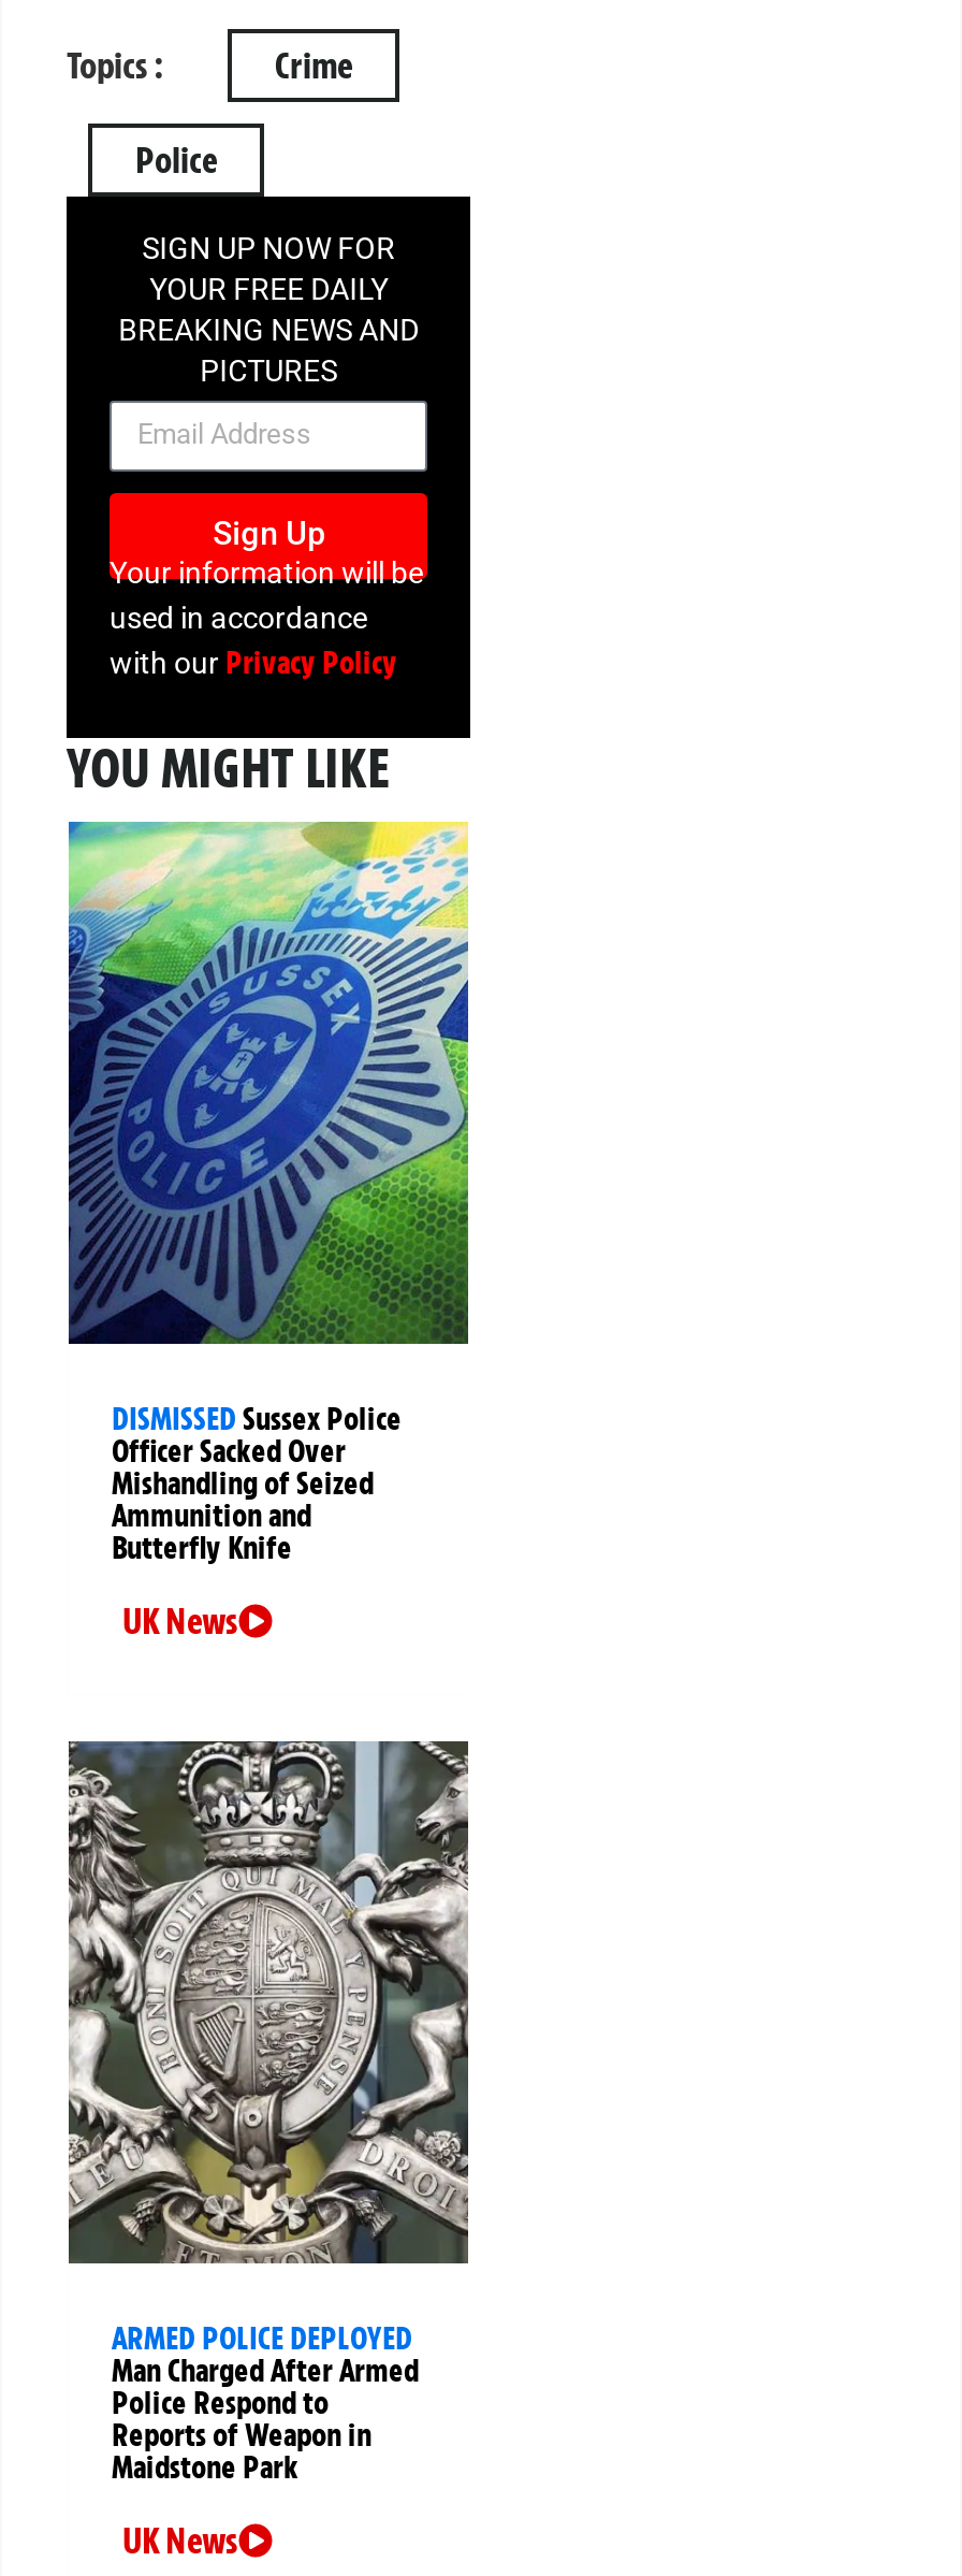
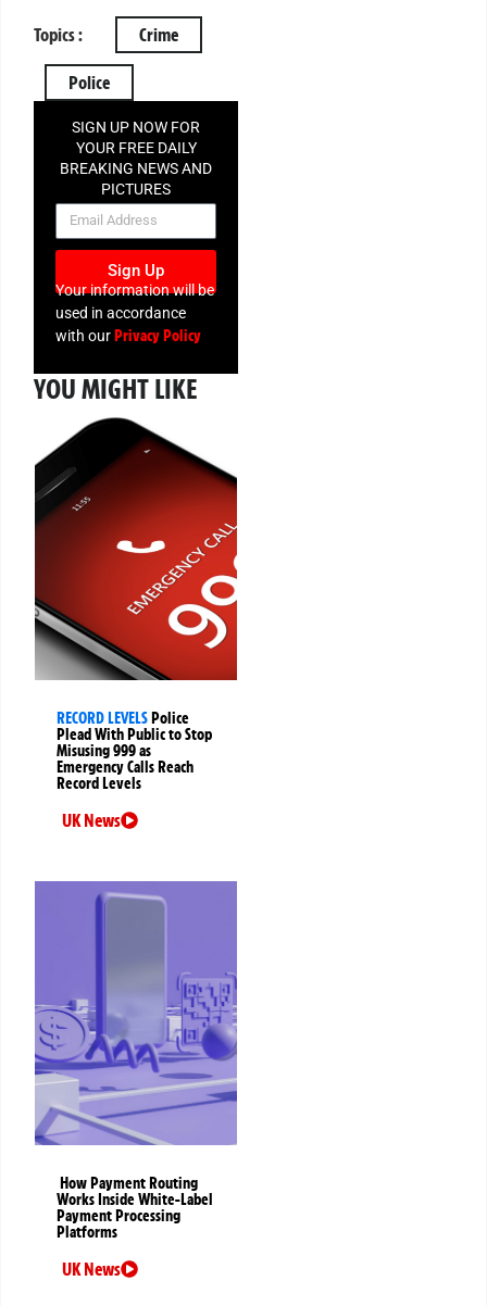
- [image]
- DISMISSED Sussex Police
- Officer Sacked Over
- Mishandling of Seized
- Ammunition and
- Butterfly Knife
+ [image]
+ RECORD LEVELS Police
+ Plead With Public to Stop
+ Misusing 999 as
+ Emergency Calls Reach
+ Record Levels

- [image]
- ARMED POLICE DEPLOYED
- Man Charged After Armed
- Police Respond to
- Reports of Weapon in
- Maidstone Park
+ [image]
+ How Payment Routing
+ Works Inside White-Label
+ Payment Processing
+ Platforms
